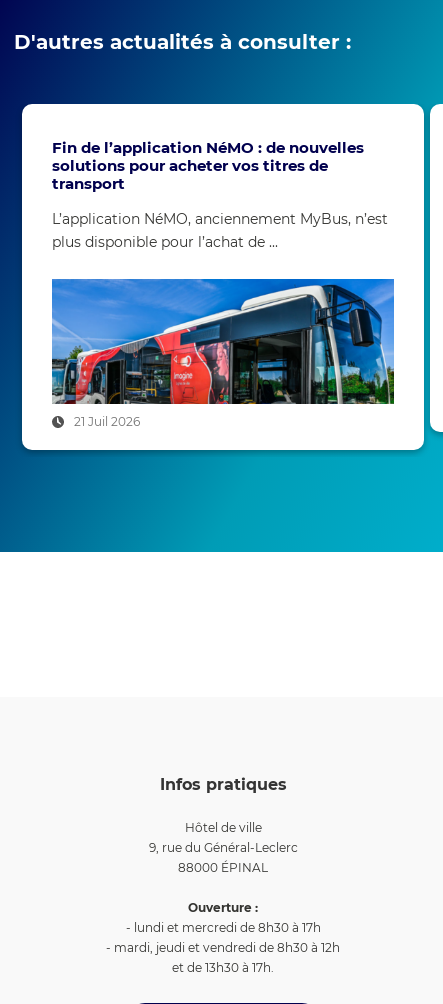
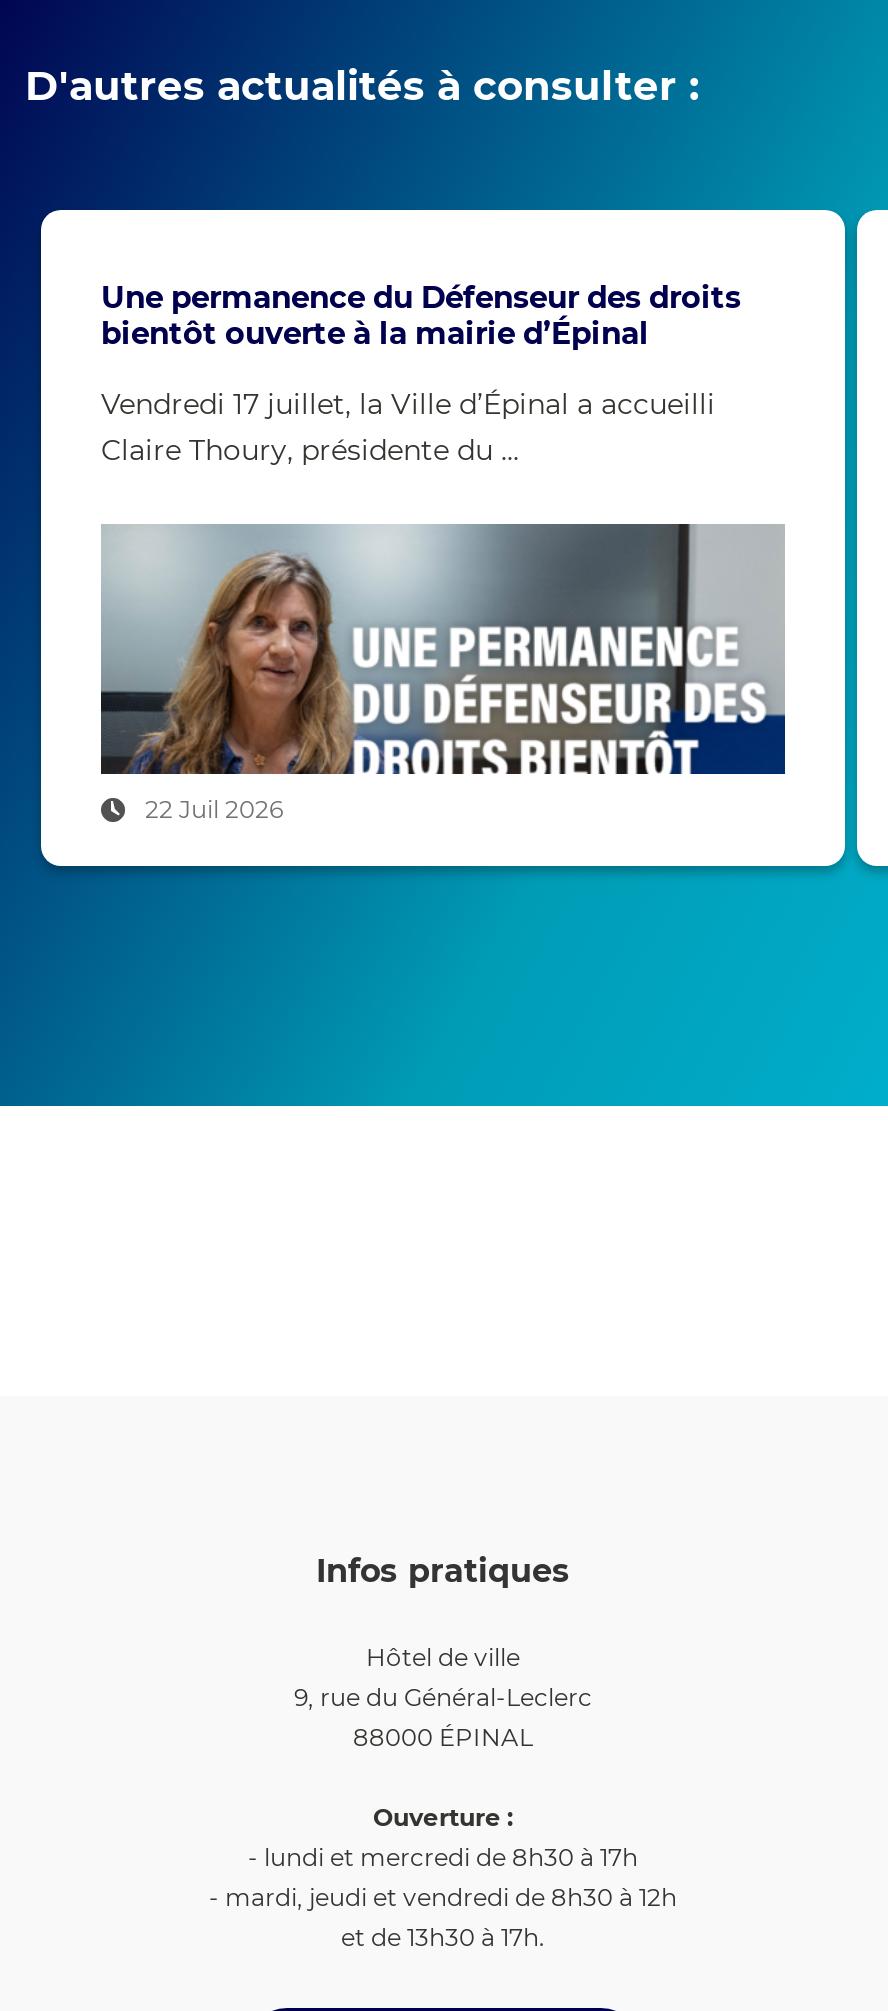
- Fin de l’application NéMO : de nouvelles
- solutions pour acheter vos titres de
- transport
+ Une permanence du Défenseur des droits
+ bientôt ouverte à la mairie d’Épinal

- L’application NéMO, anciennement MyBus, n’est
- plus disponible pour l’achat de ...
+ Vendredi 17 juillet, la Ville d’Épinal a accueilli
+ Claire Thoury, présidente du ...

- [image]
- 21 Juil 2026
+ [image]
+ 22 Juil 2026
